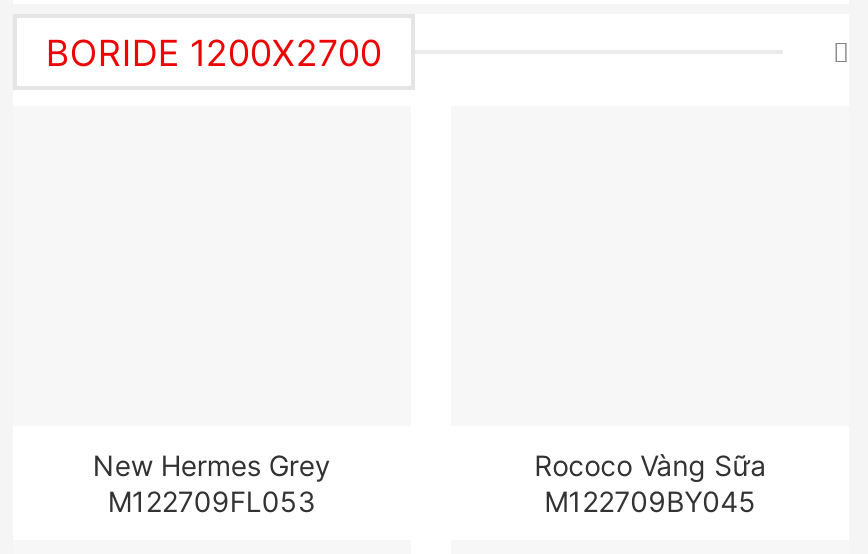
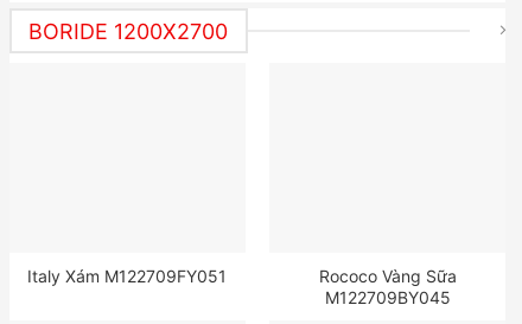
- New Hermes Grey
- M122709FL053
+ Italy Xám M122709FY051
